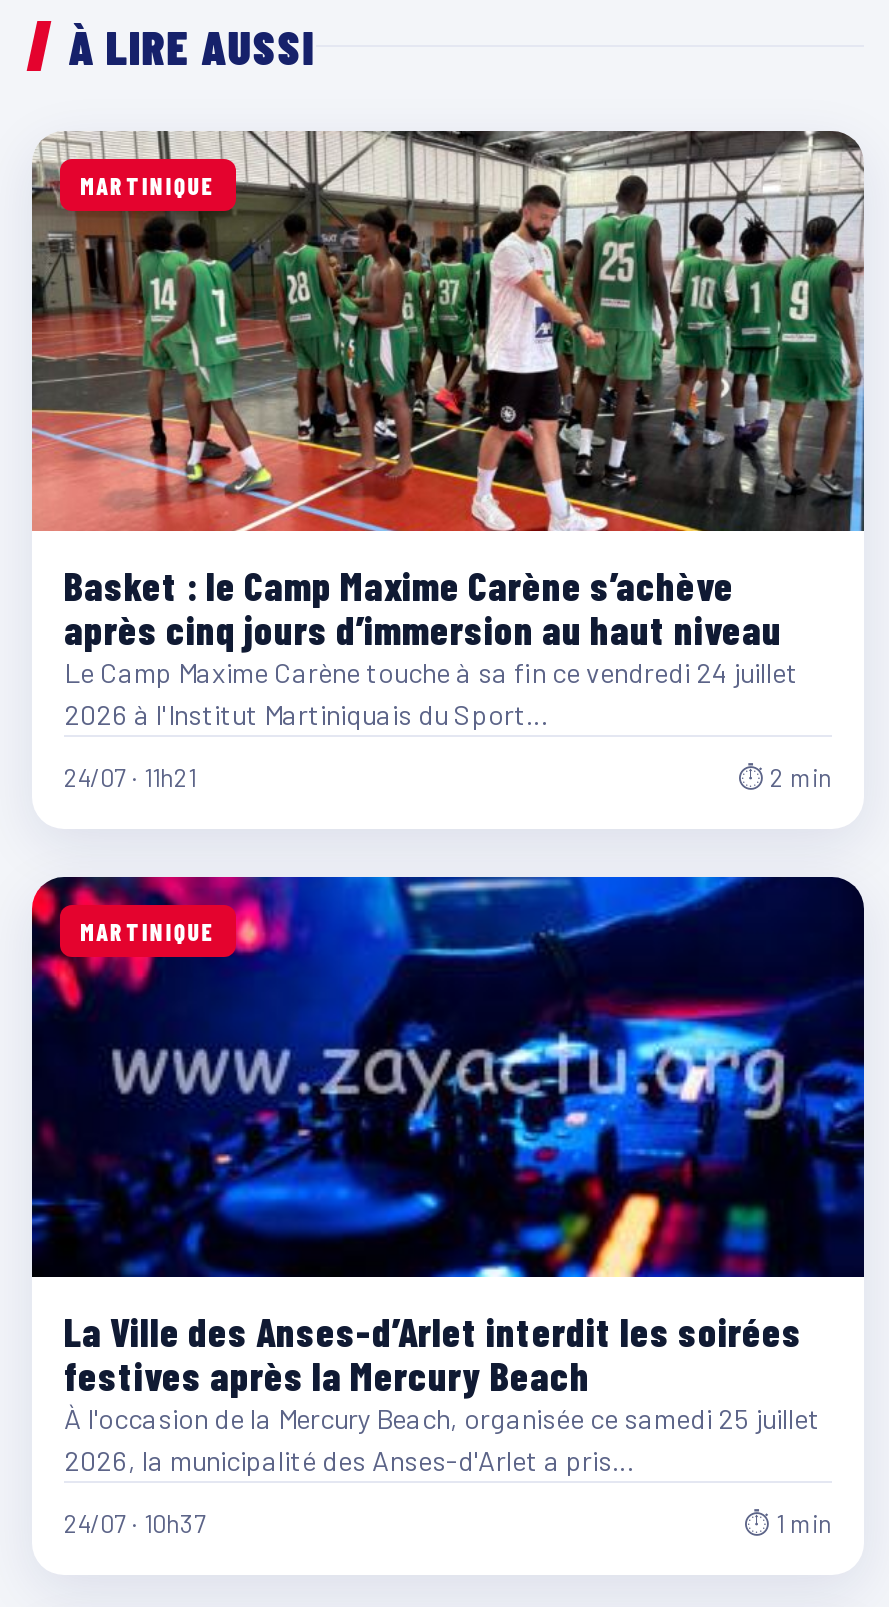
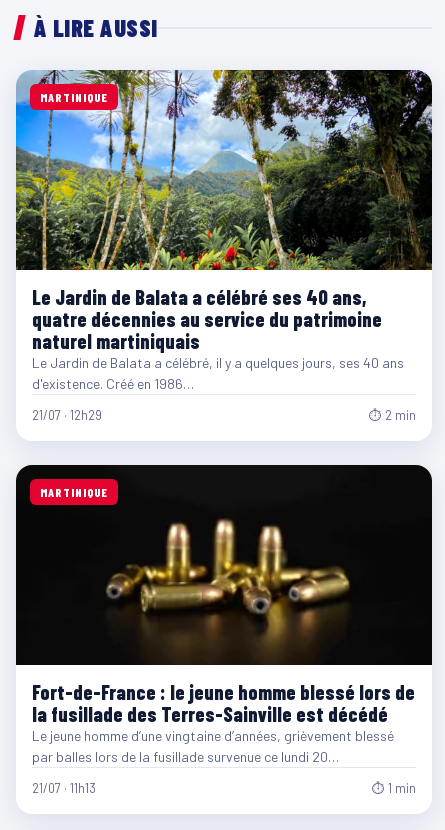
- [image]
- Basket : le Camp Maxime Carène s’achève
- après cinq jours d’immersion au haut niveau
- Le Camp Maxime Carène touche à sa fin ce vendredi 24 juillet
- 2026 à l'Institut Martiniquais du Sport…
+ [image]
+ Le Jardin de Balata a célébré ses 40 ans,
+ quatre décennies au service du patrimoine
+ naturel martiniquais
+ Le Jardin de Balata a célébré, il y a quelques jours, ses 40 ans
+ d'existence. Créé en 1986…

- 24/07 · 11h21
+ 21/07 · 12h29

- [image]
- La Ville des Anses-d’Arlet interdit les soirées
- festives après la Mercury Beach
- À l'occasion de la Mercury Beach, organisée ce samedi 25 juillet
- 2026, la municipalité des Anses-d'Arlet a pris…
+ [image]
+ Fort-de-France : le jeune homme blessé lors de
+ la fusillade des Terres-Sainville est décédé
+ Le jeune homme d’une vingtaine d’années, grièvement blessé
+ par balles lors de la fusillade survenue ce lundi 20…

- 24/07 · 10h37
+ 21/07 · 11h13
